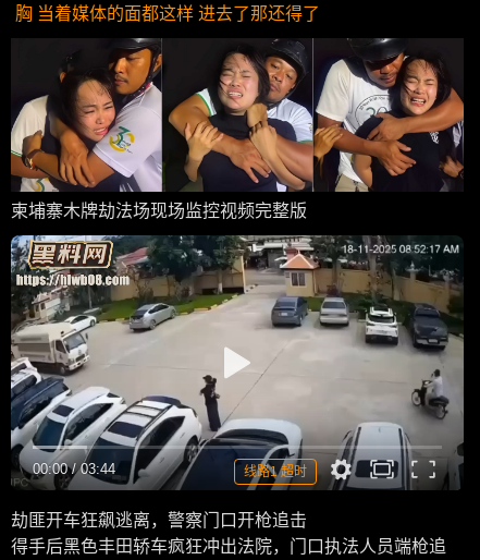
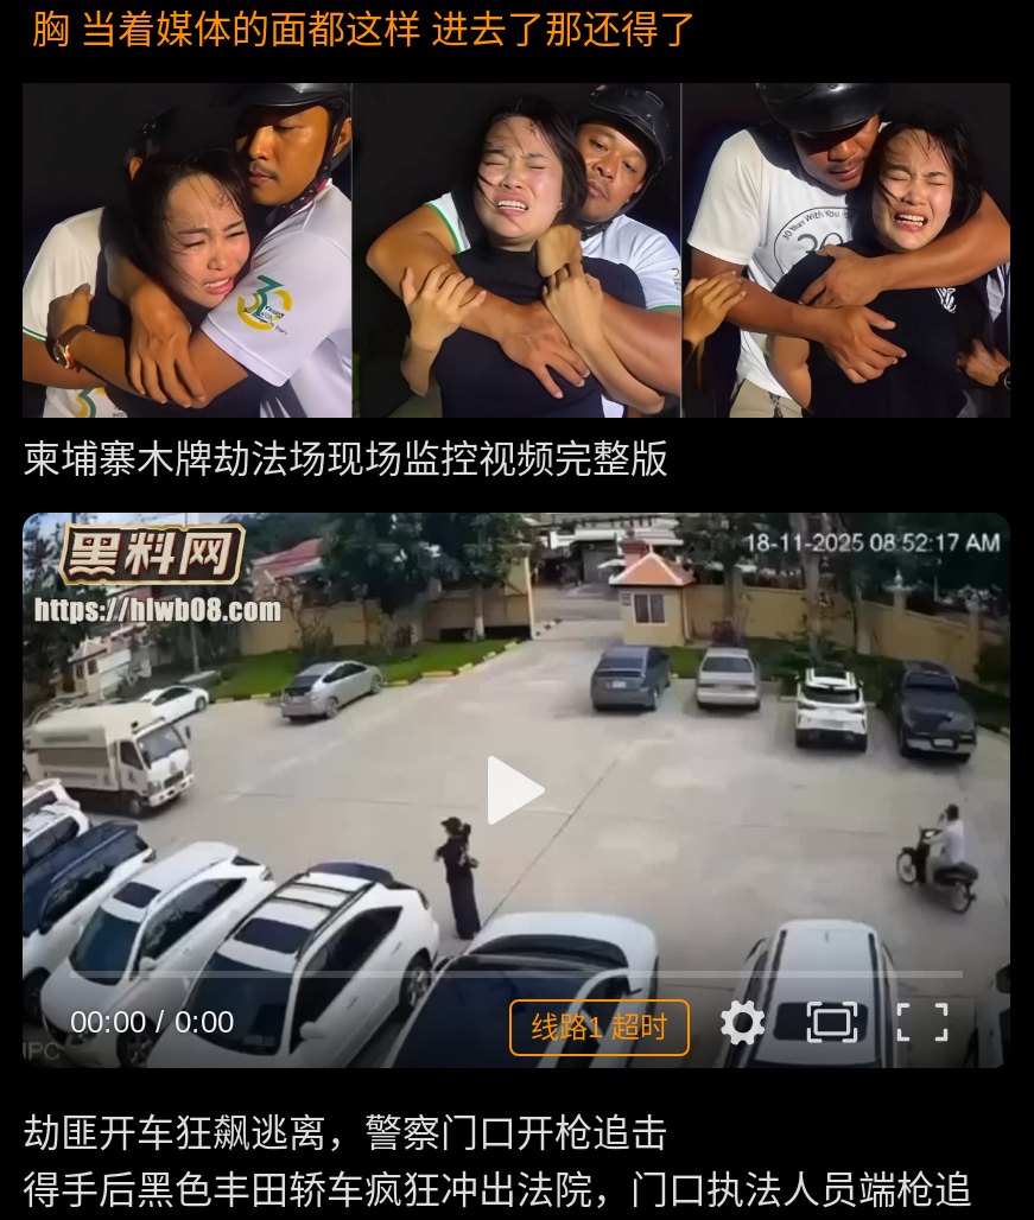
- 00:00 / 03:44
+ 00:00 / 0:00
